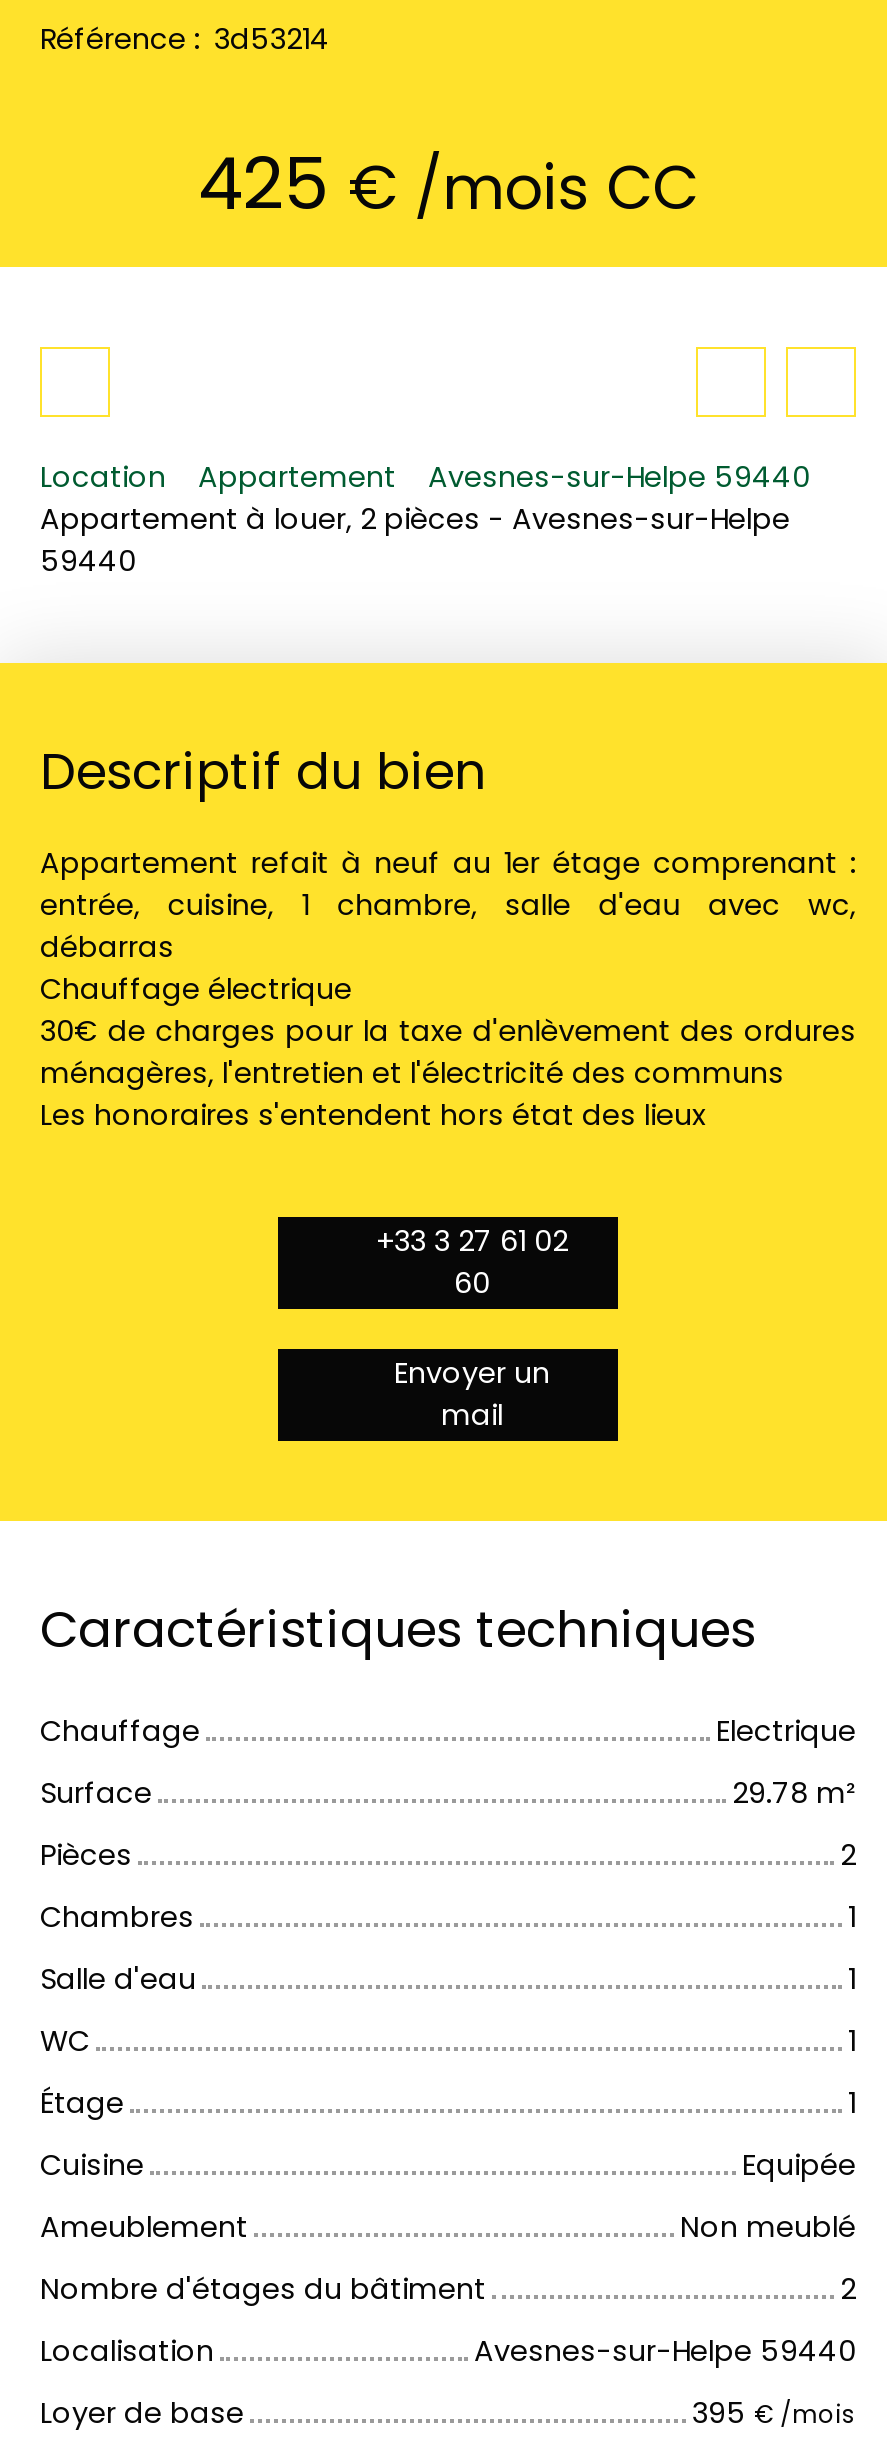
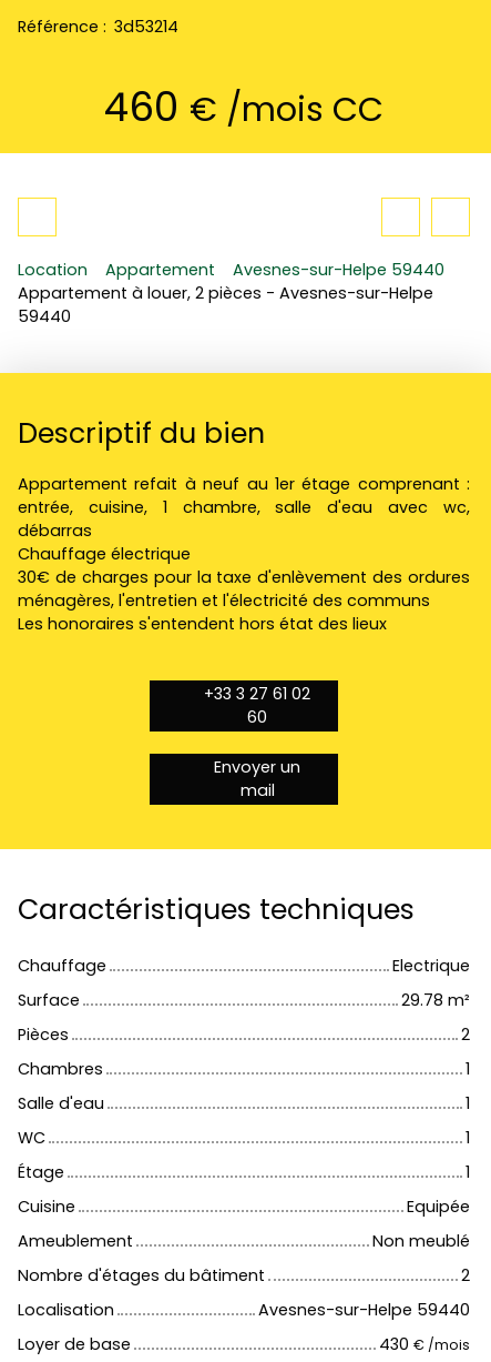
- 425 € /mois CC
+ 460 € /mois CC

- 395 € /mois
+ 430 € /mois
